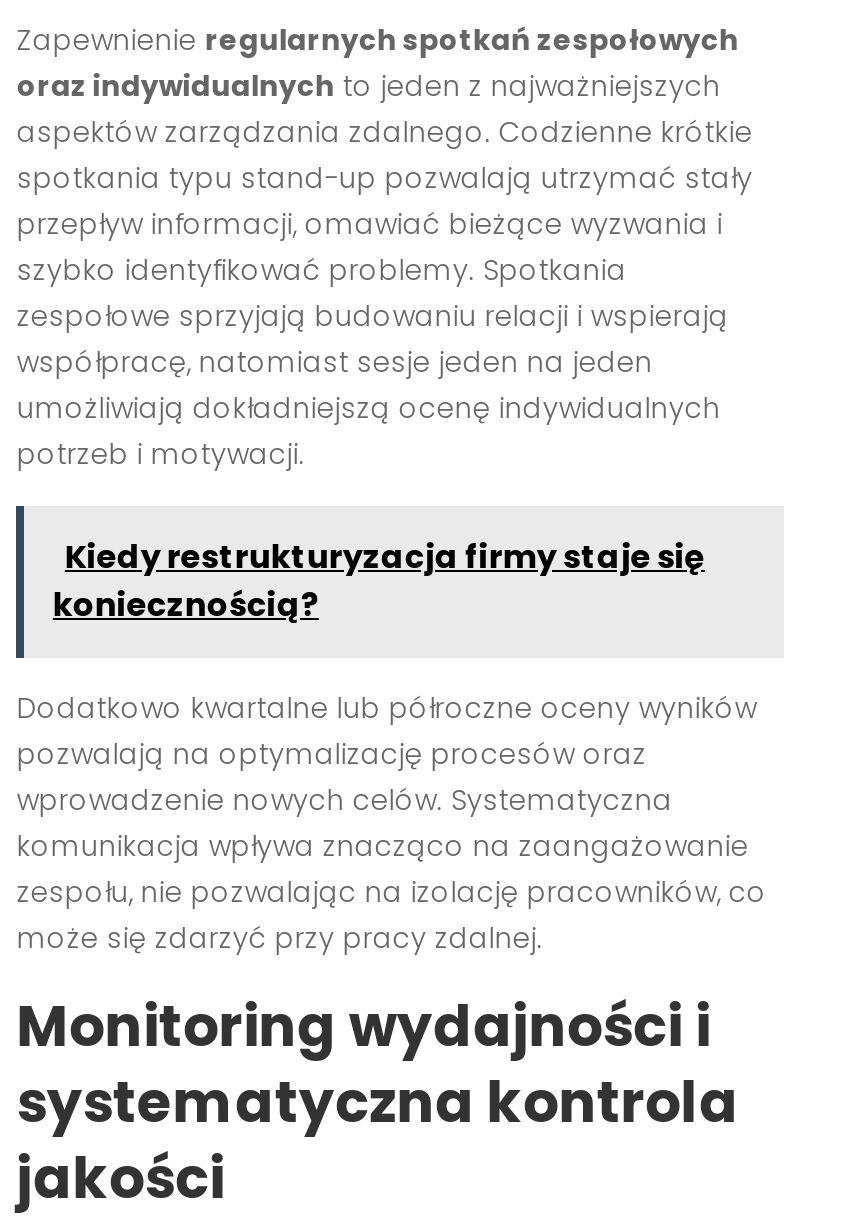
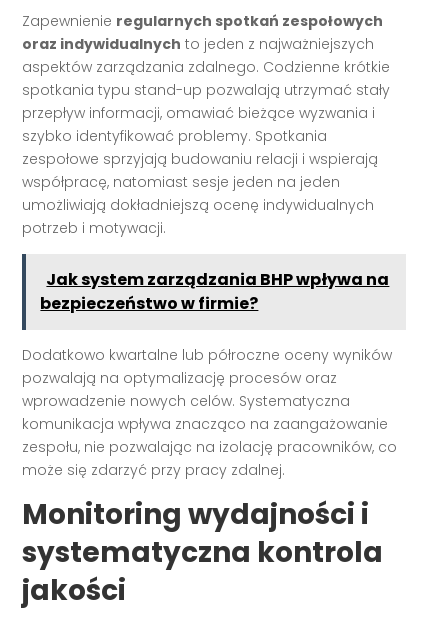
- Kiedy restrukturyzacja firmy staje się
- koniecznością?
+ Jak system zarządzania BHP wpływa na
+ bezpieczeństwo w firmie?
